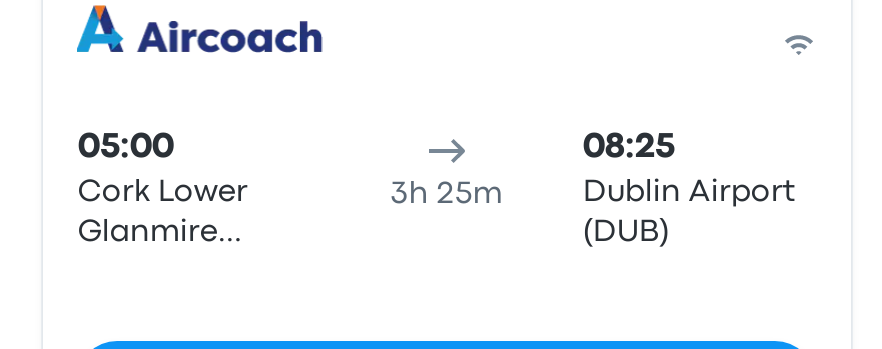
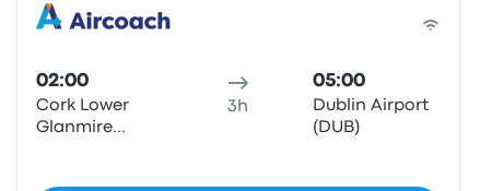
- 05:00
+ 02:00

- 08:25
+ 05:00

- 3h 25m
+ 3h
